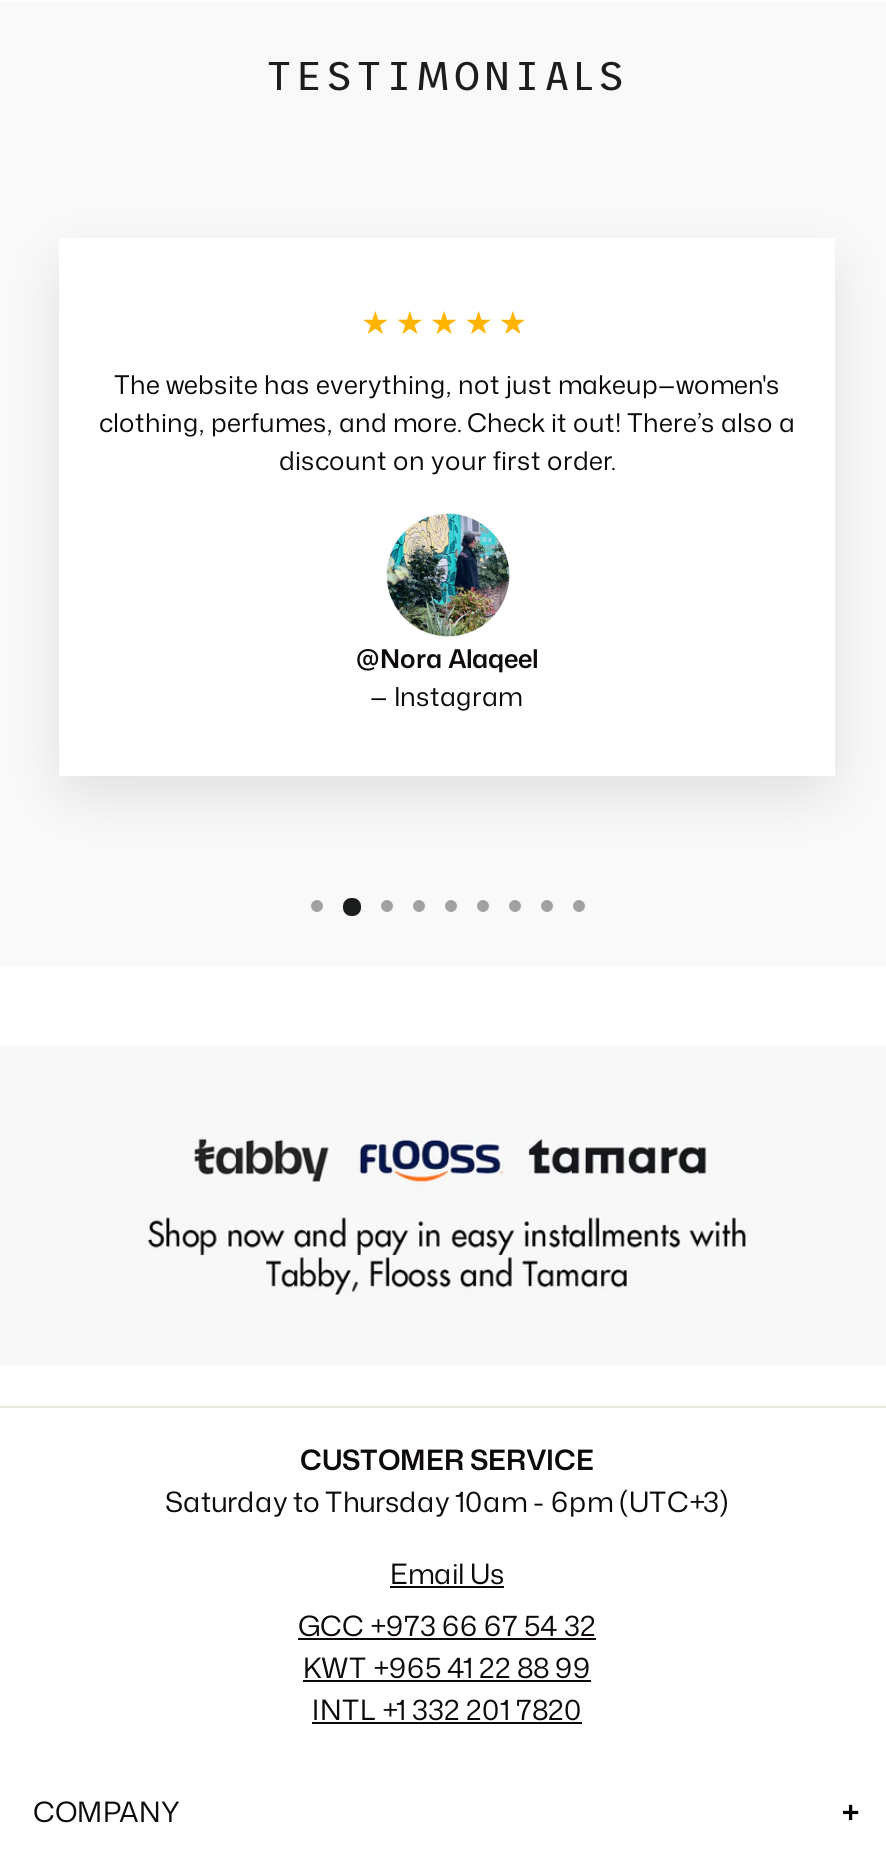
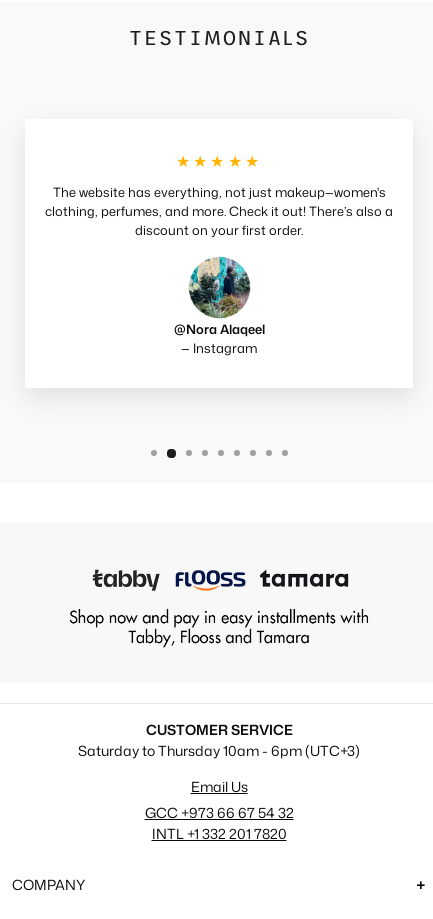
- KWT +965 41 22 88 99
